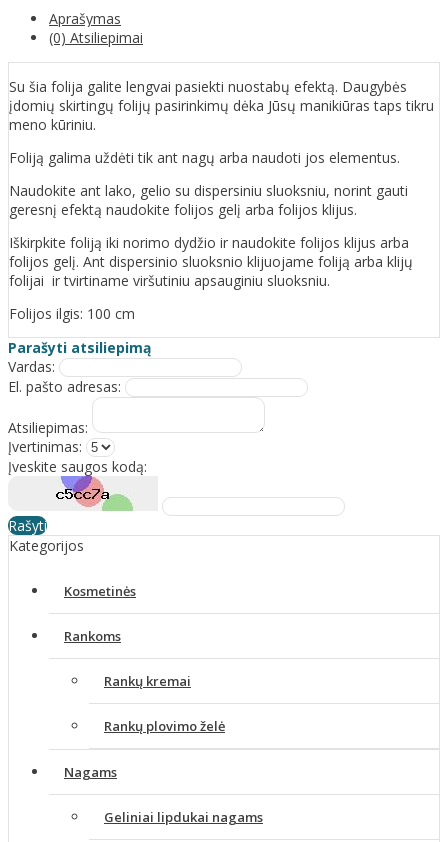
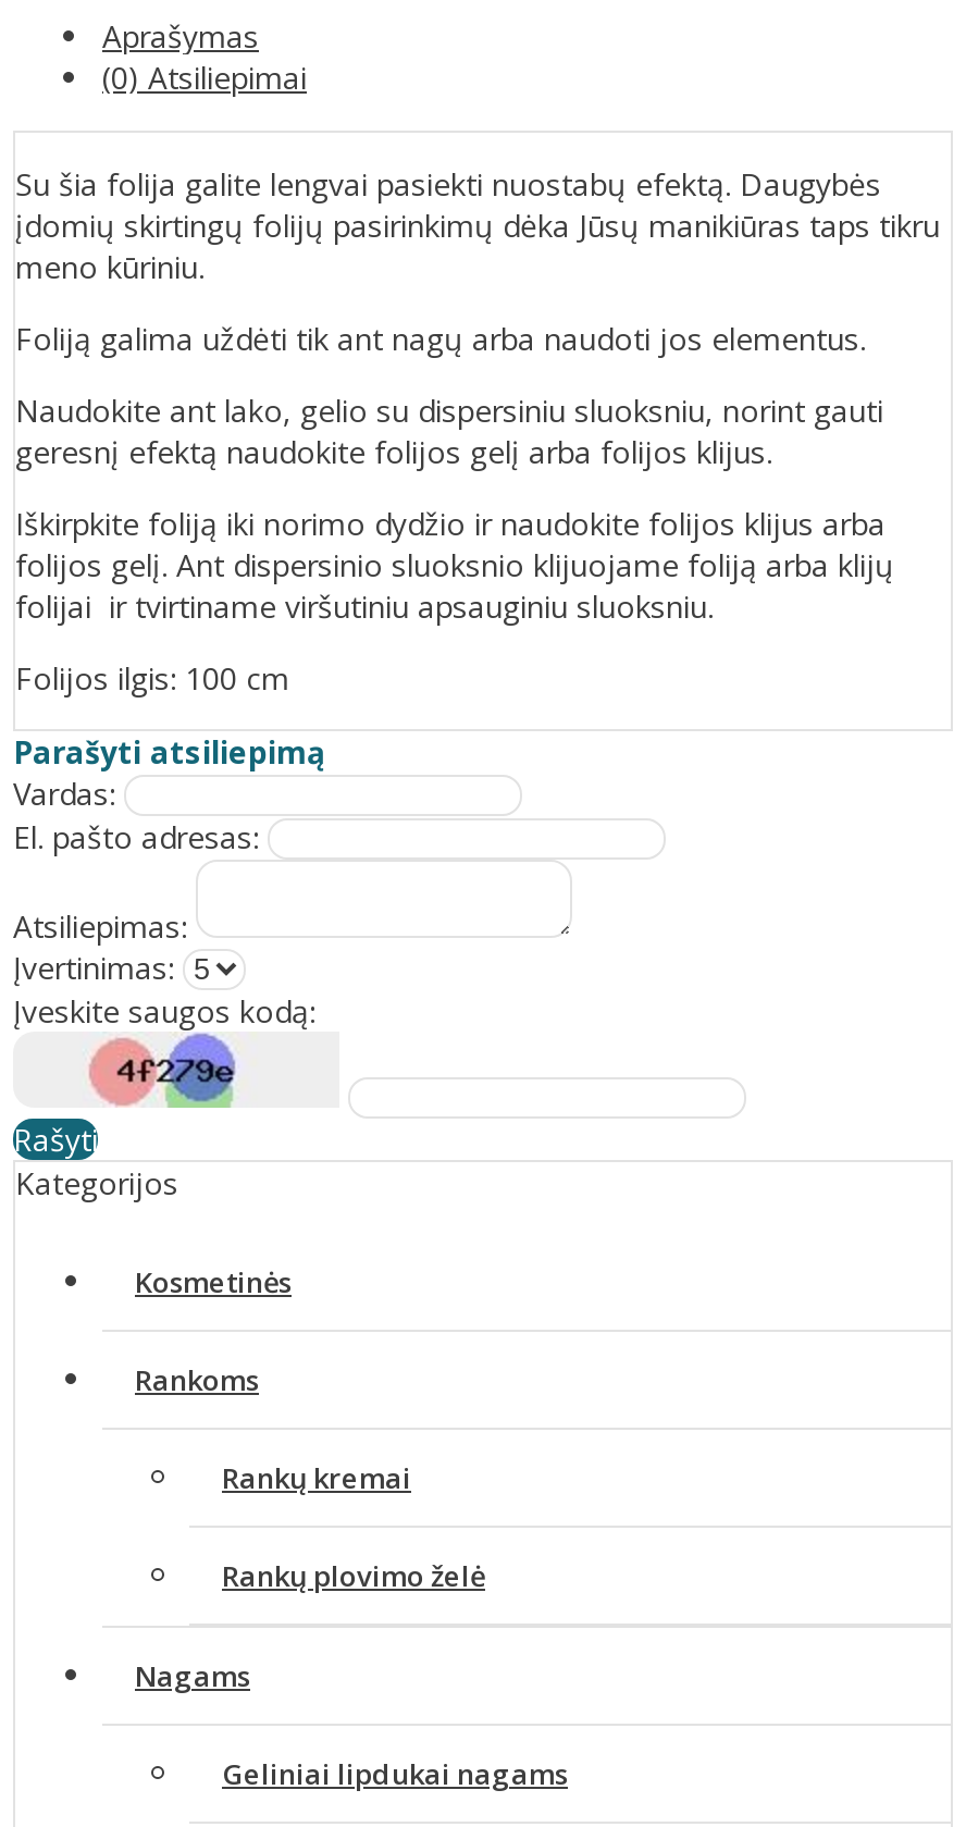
- [image]
+ [image]
